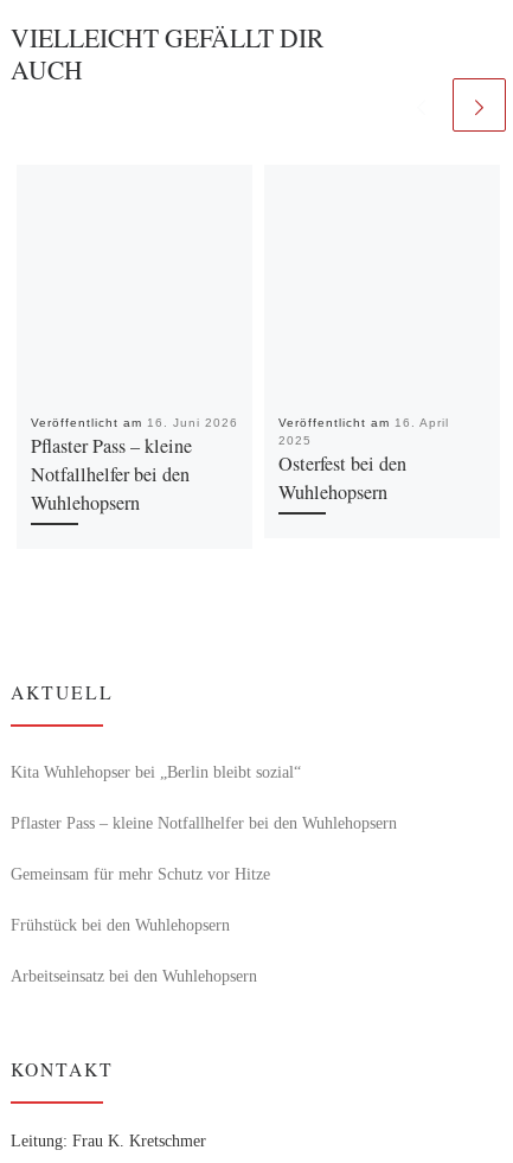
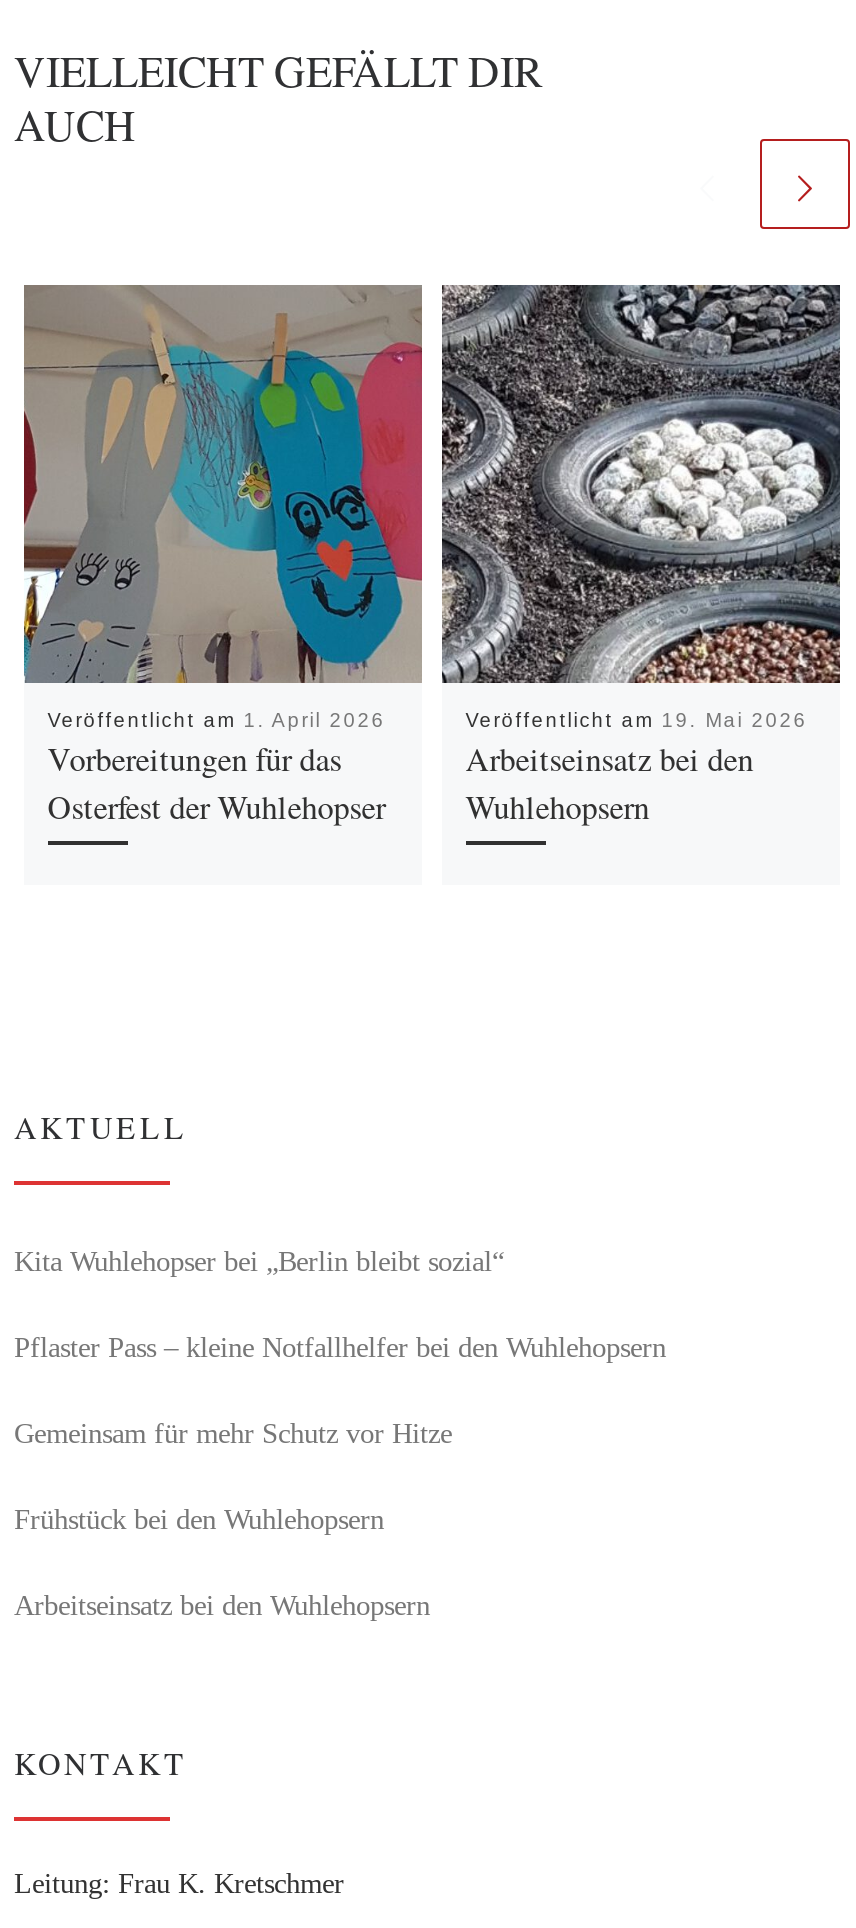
+ [image]

+ [image]

- Veröffentlicht am 16. Juni 2026
- Pflaster Pass – kleine
- Notfallhelfer bei den
- Wuhlehopsern
+ Veröffentlicht am 1. April 2026
+ Vorbereitungen für das
+ Osterfest der Wuhlehopser

- Veröffentlicht am 16. April
- 2025
- Osterfest bei den
+ Veröffentlicht am 19. Mai 2026
+ Arbeitseinsatz bei den
